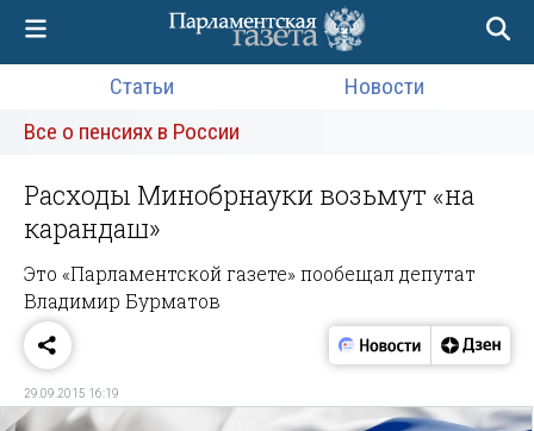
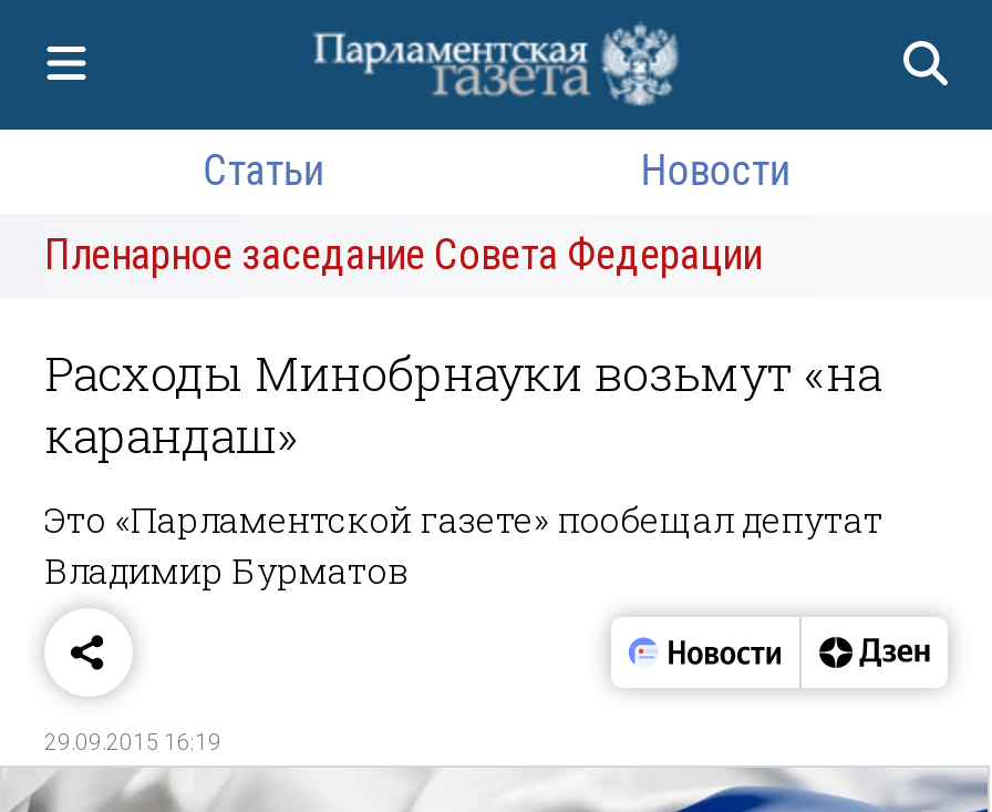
- Все о пенсиях в России
+ Пленарное заседание Совета Федерации
